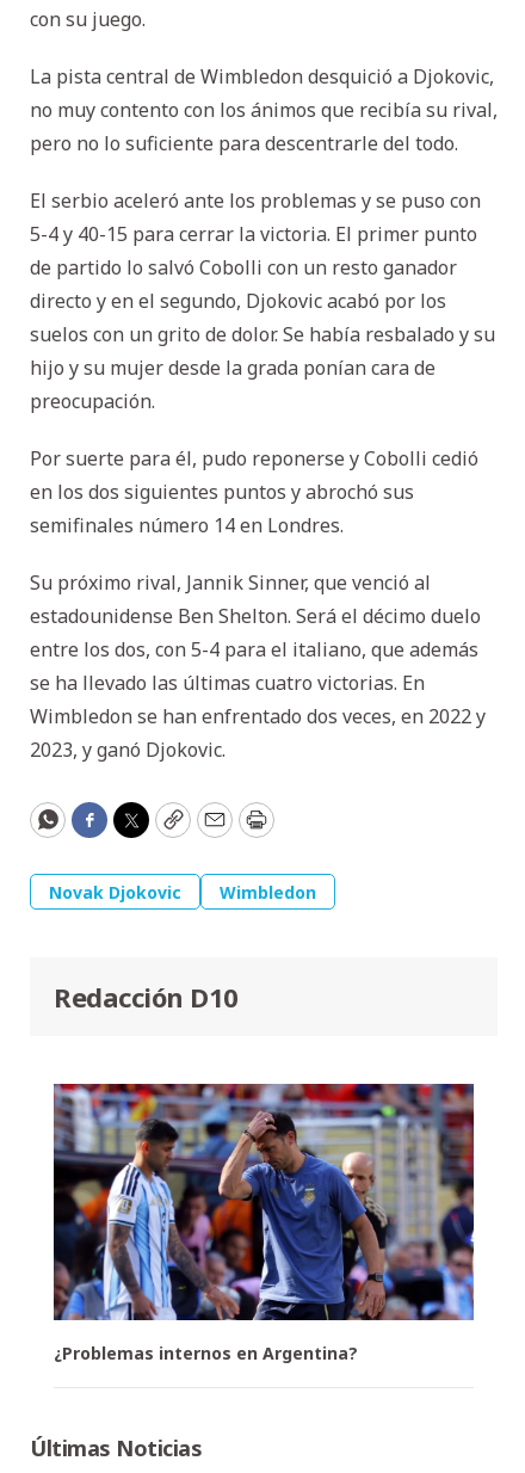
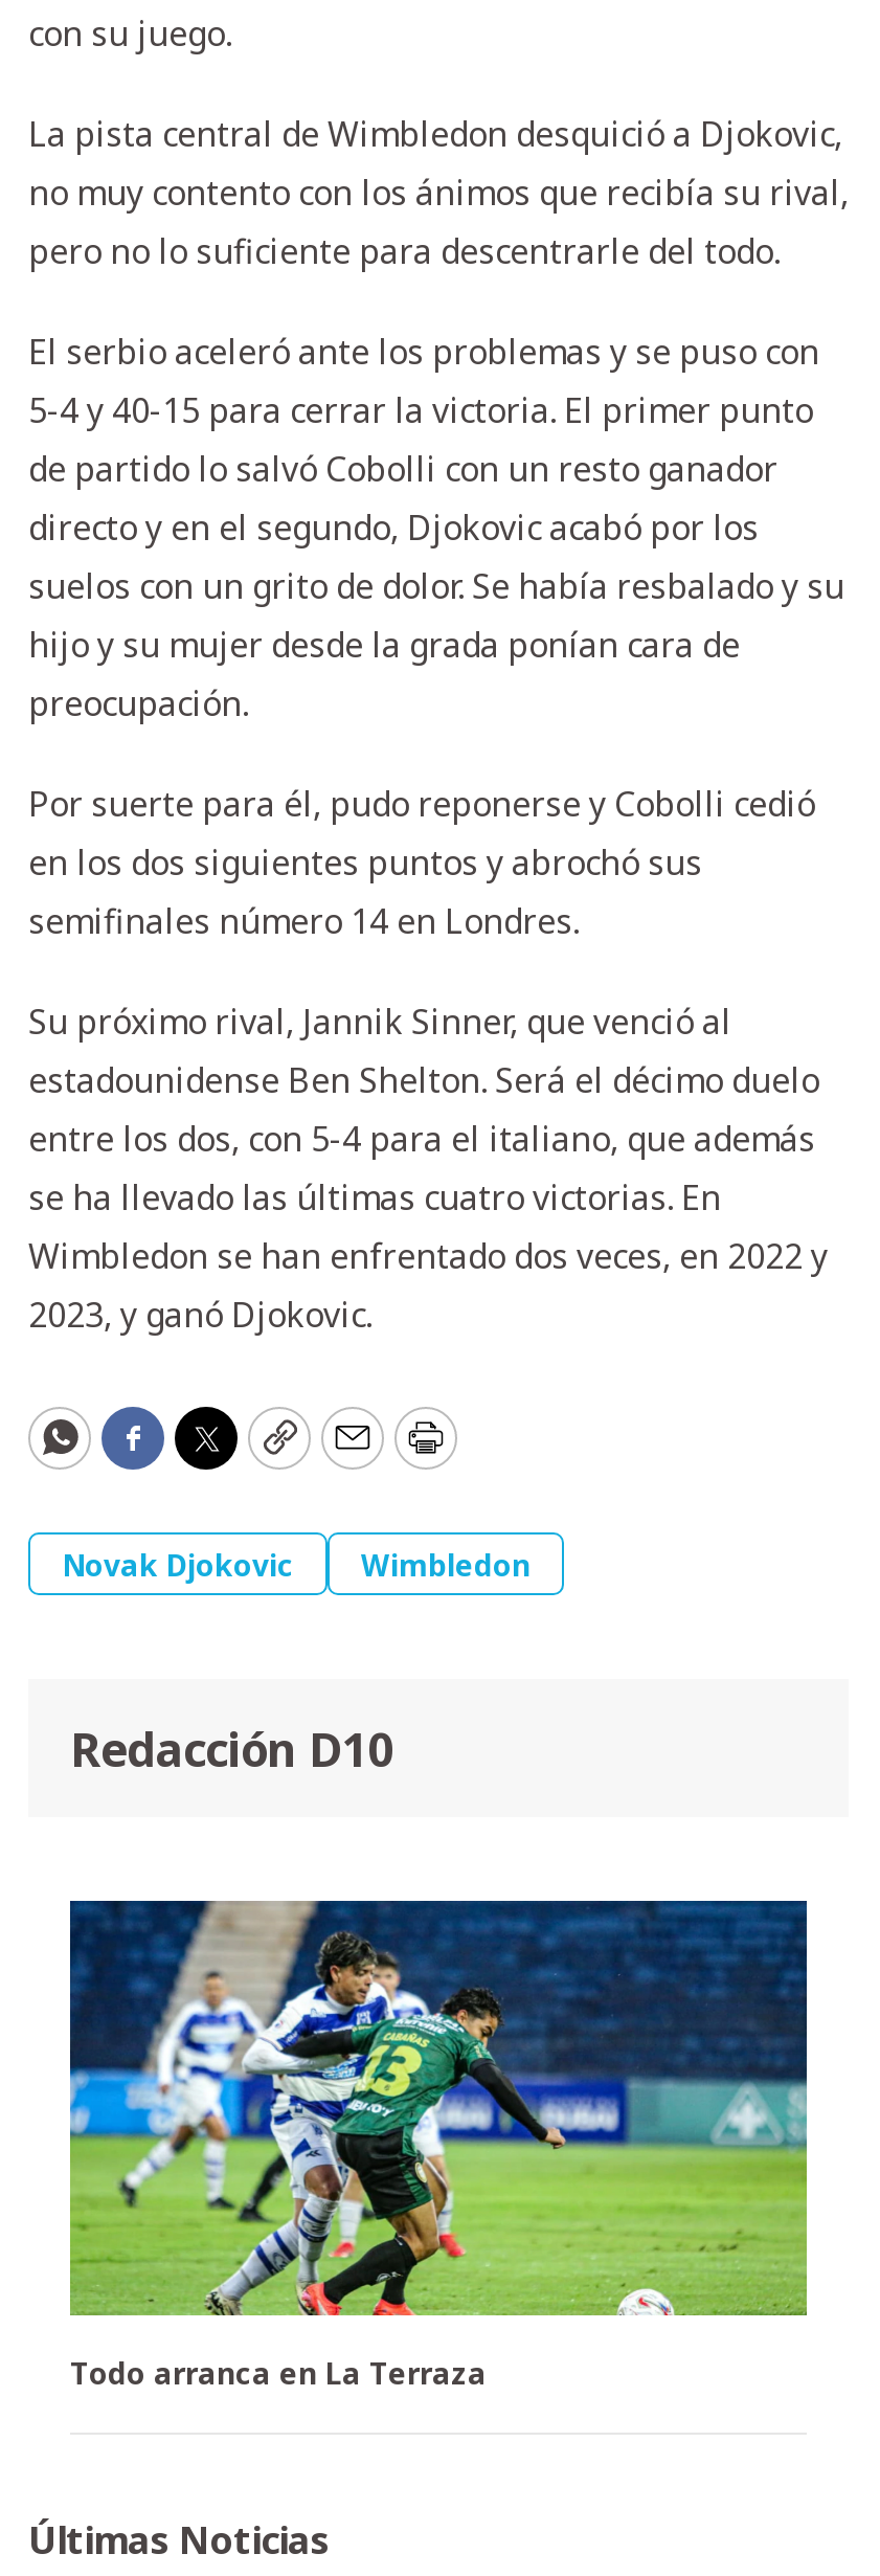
- [image]
- ¿Problemas internos en Argentina?
+ [image]
+ Todo arranca en La Terraza
